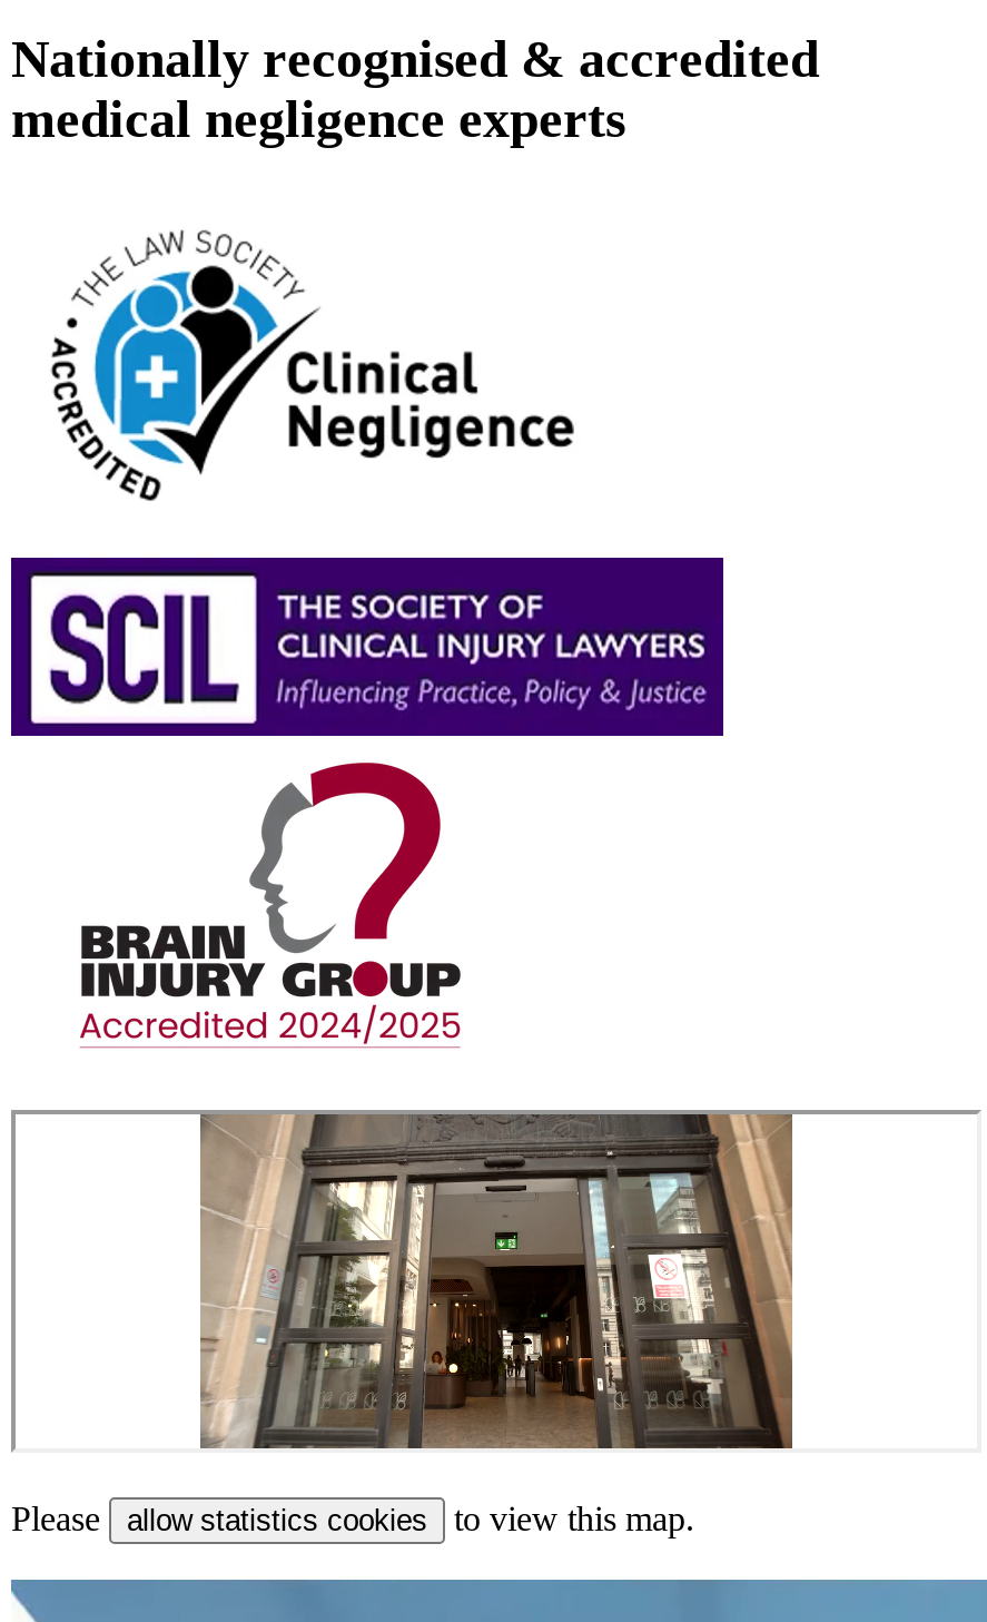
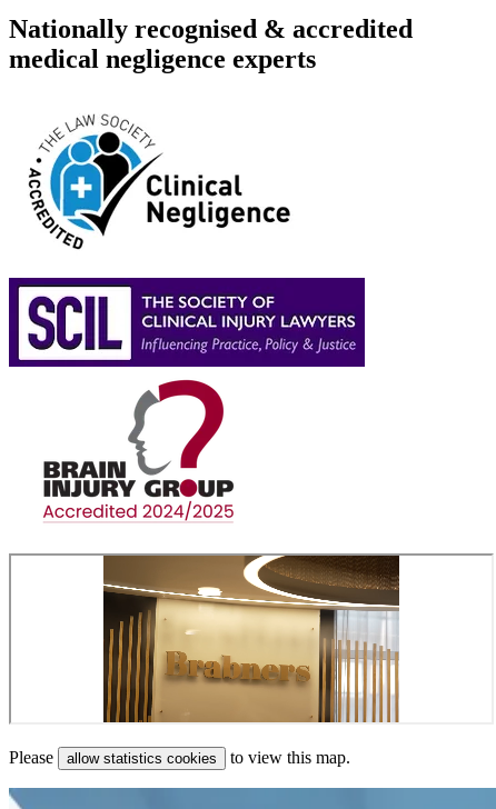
- [image]
+ [image]
